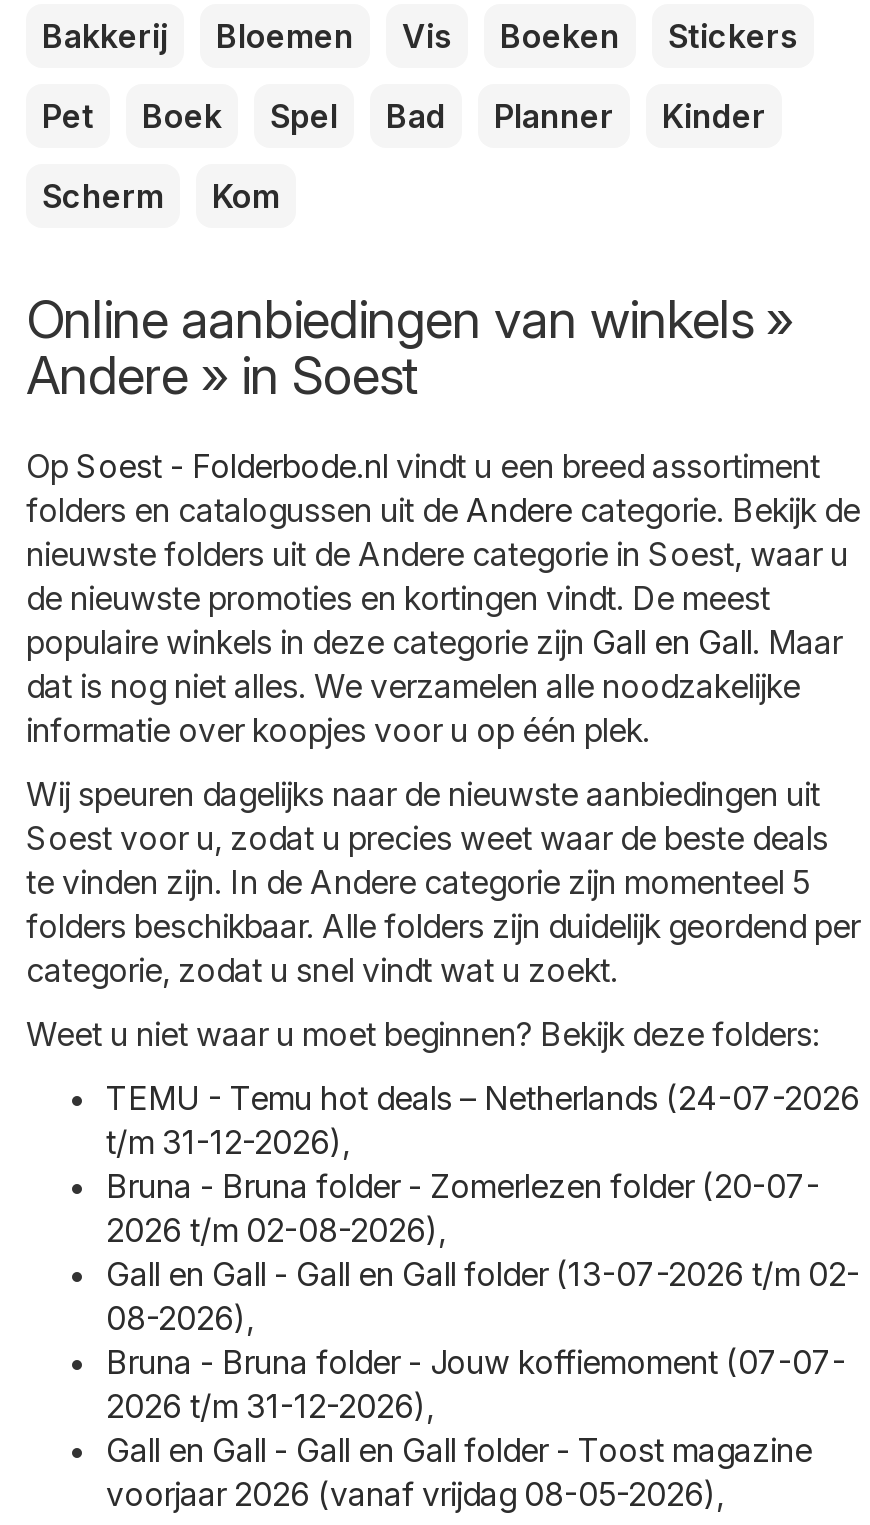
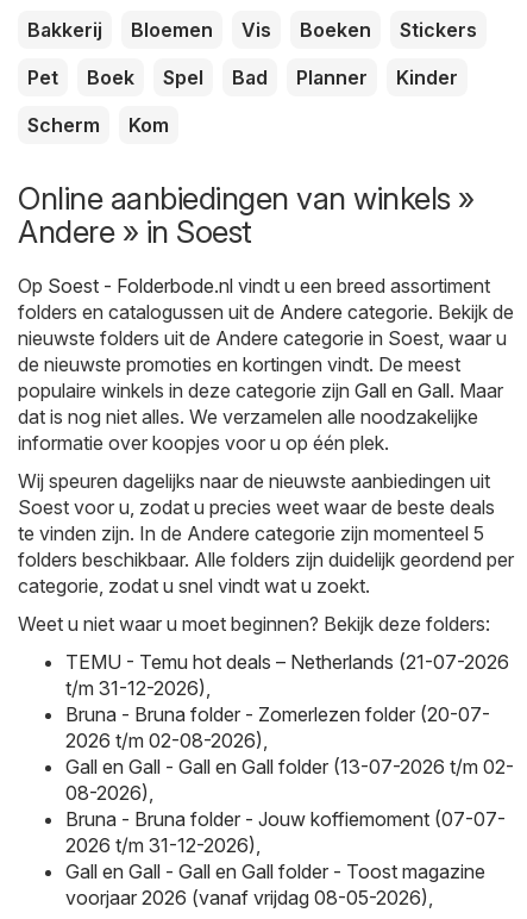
- TEMU - Temu hot deals – Netherlands (24-07-2026
+ TEMU - Temu hot deals – Netherlands (21-07-2026
